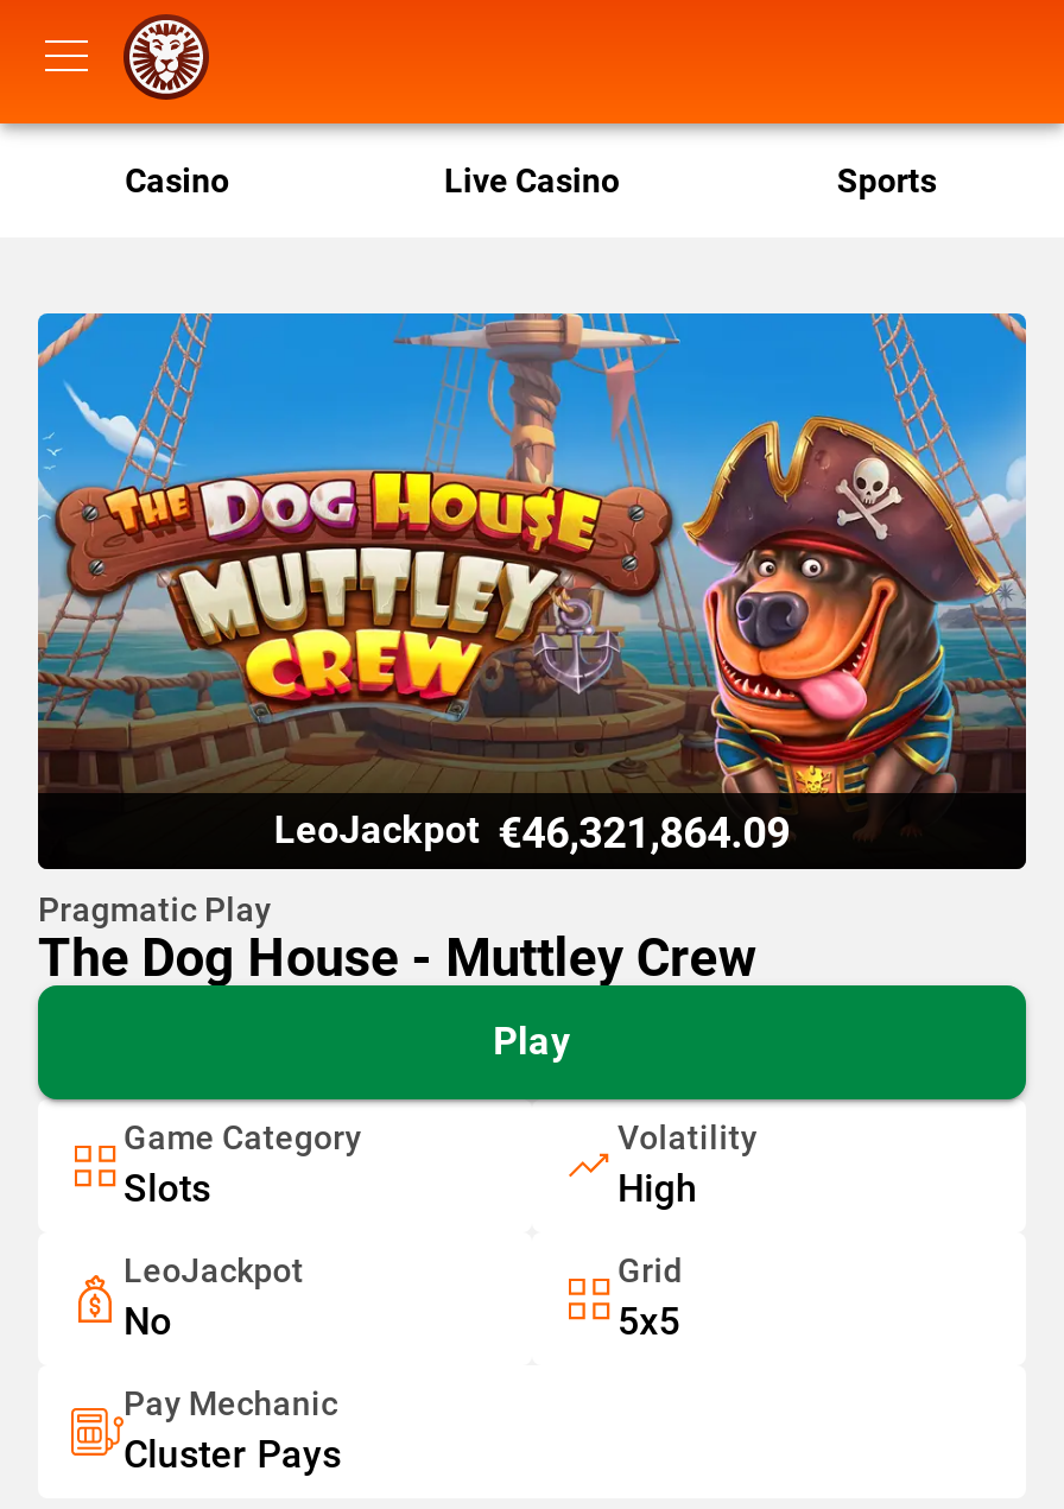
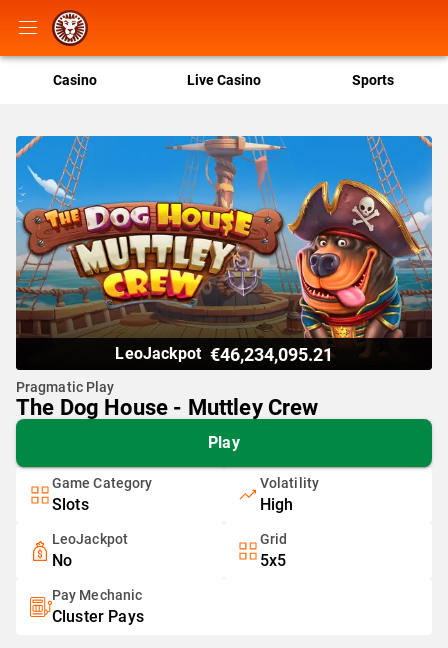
- LeoJackpot €46,321,864.09
+ LeoJackpot €46,234,095.21
